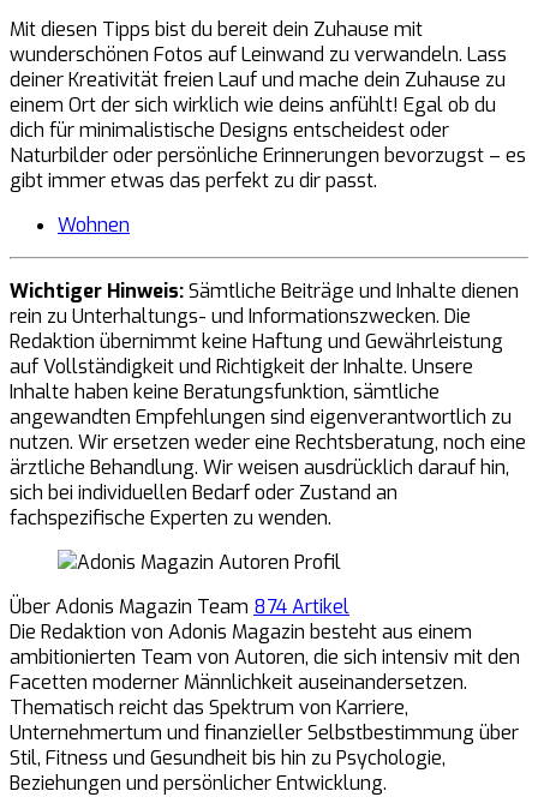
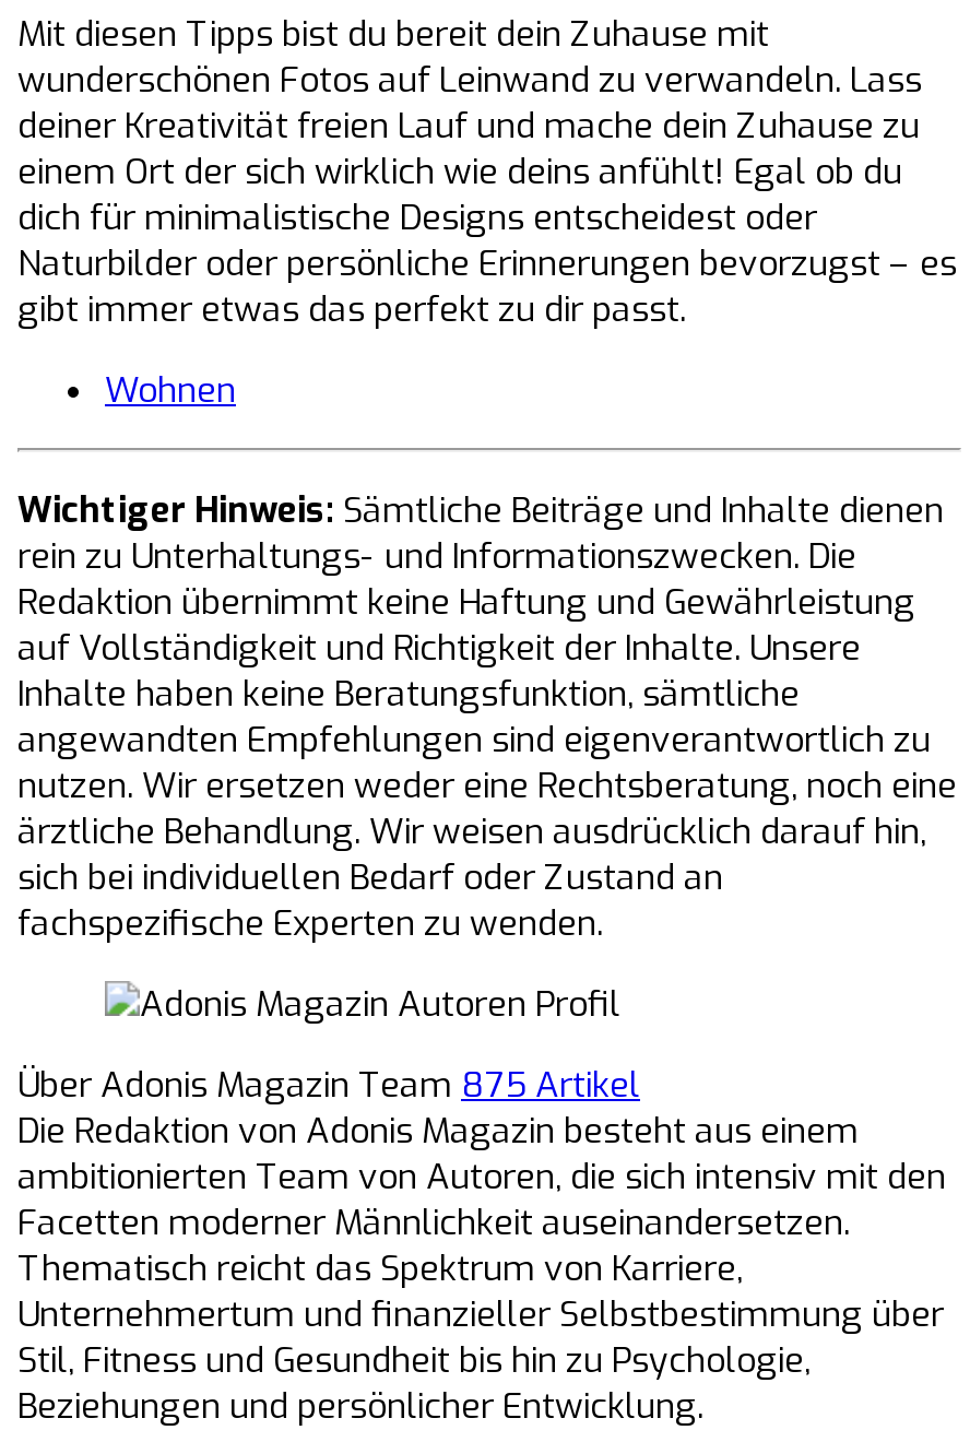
- Über Adonis Magazin Team 874 Artikel
+ Über Adonis Magazin Team 875 Artikel
